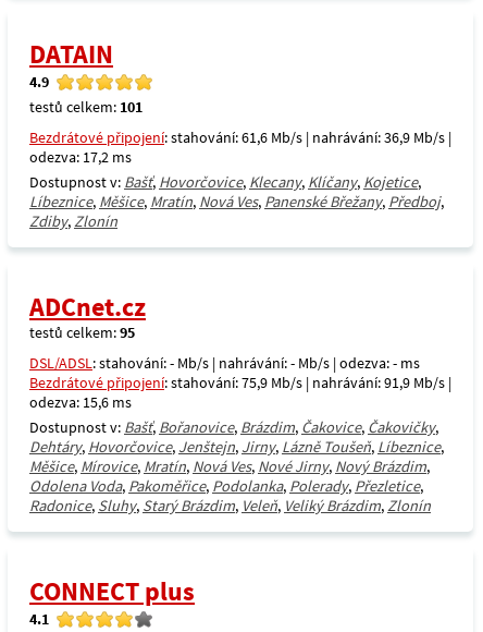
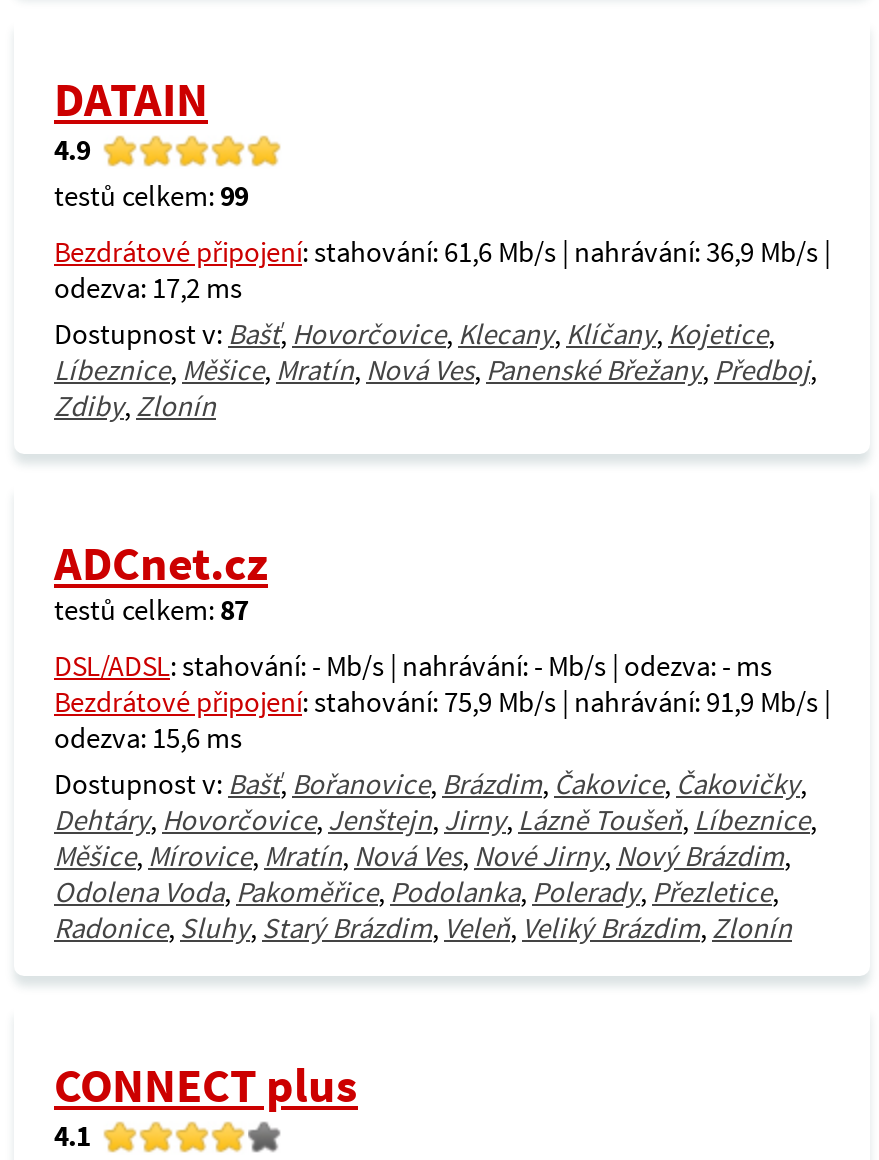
- testů celkem: 101
+ testů celkem: 99

- testů celkem: 95
+ testů celkem: 87
